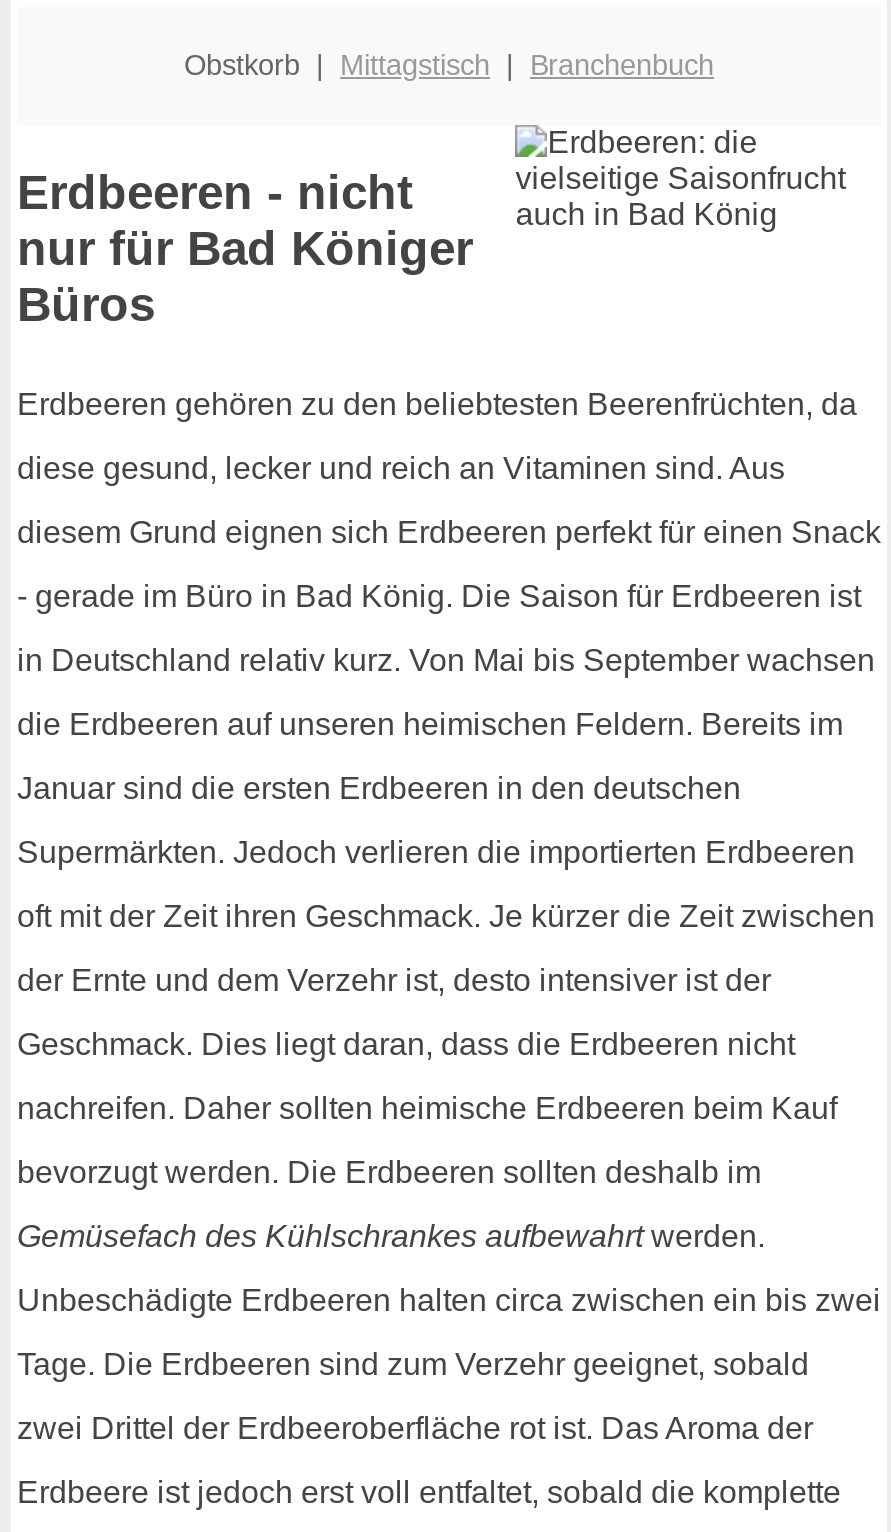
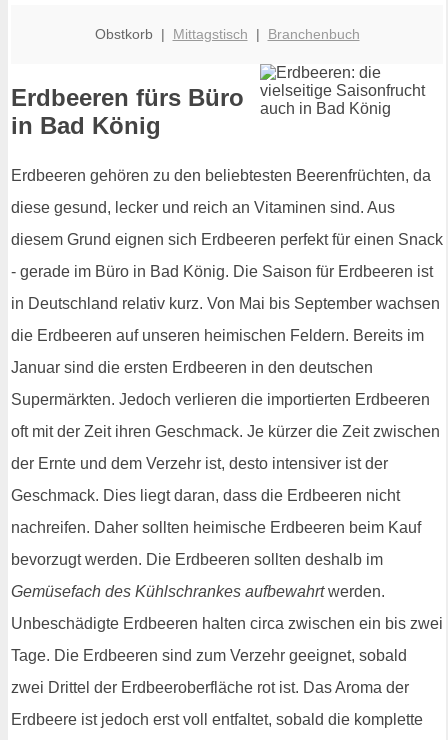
- Erdbeeren - nicht
- nur für Bad Königer
- Büros
+ Erdbeeren fürs Büro
+ in Bad König
